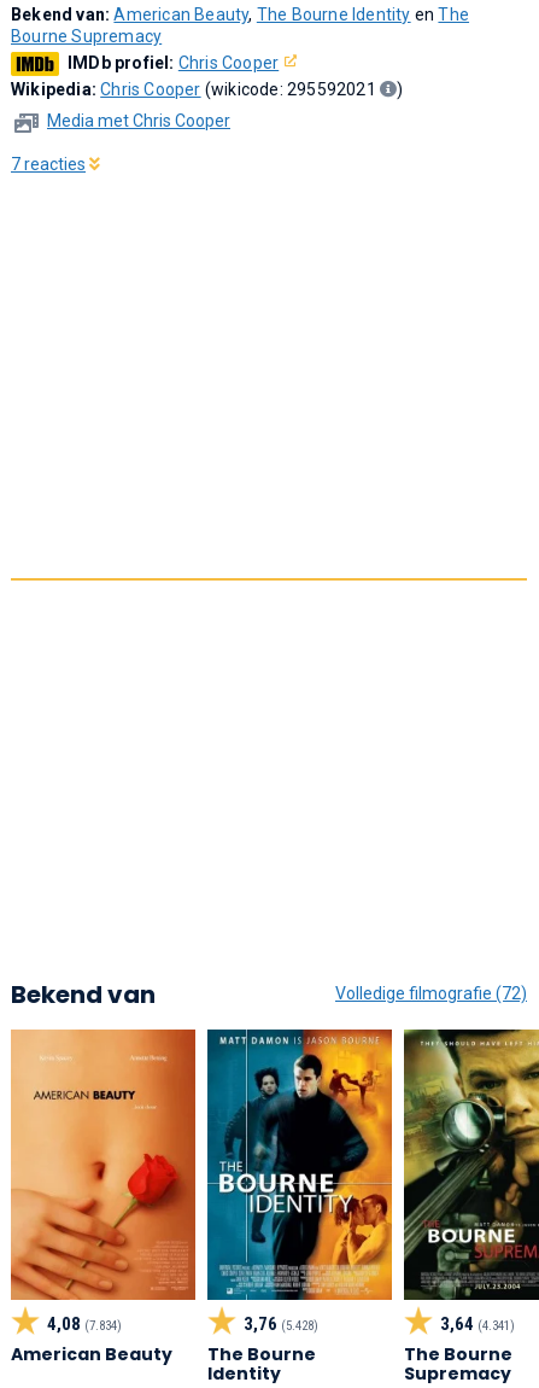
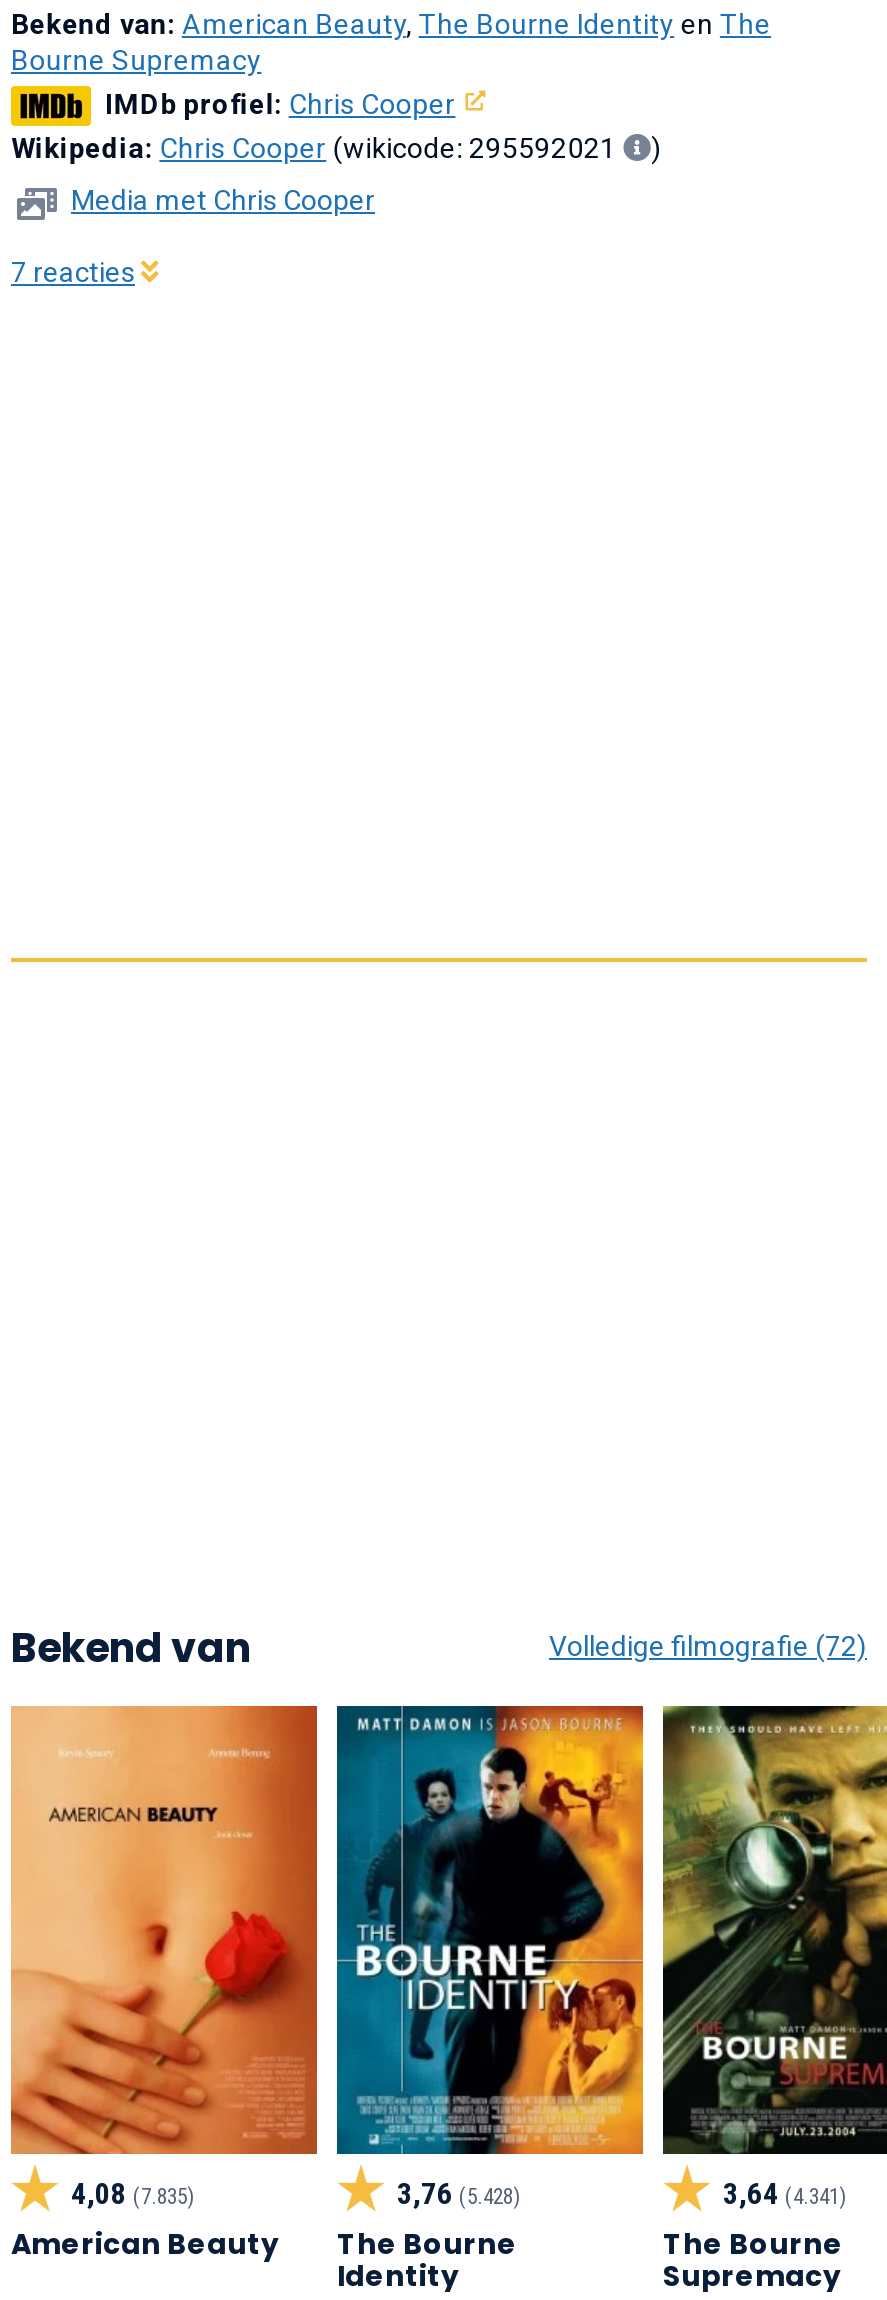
- 4,08 (7.834)
+ 4,08 (7.835)
